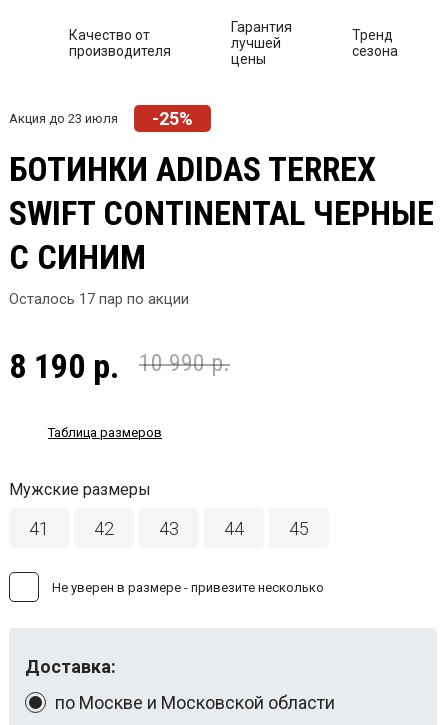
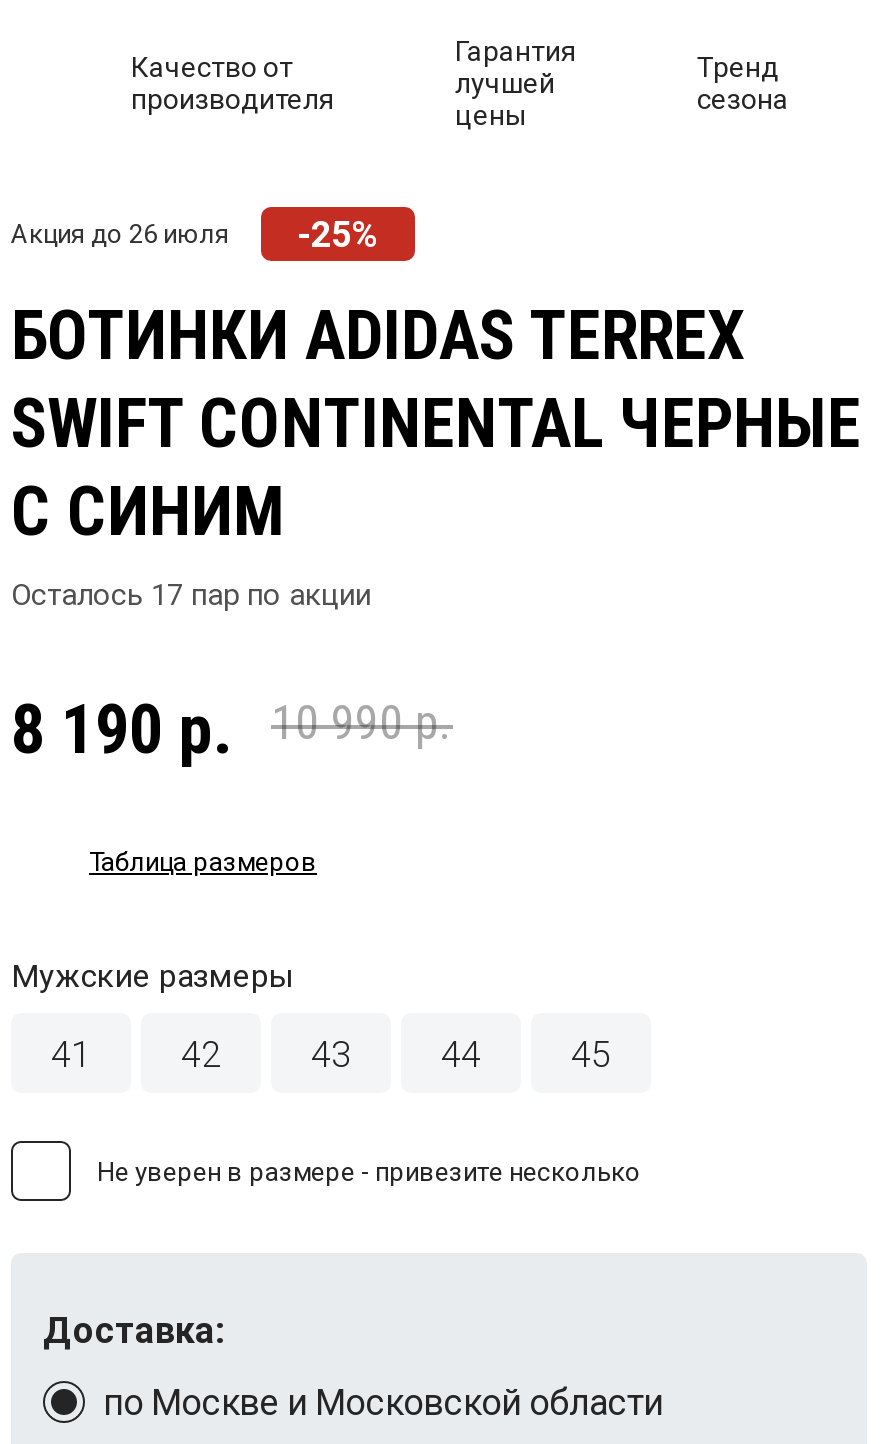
- Акция до 23 июля
+ Акция до 26 июля
